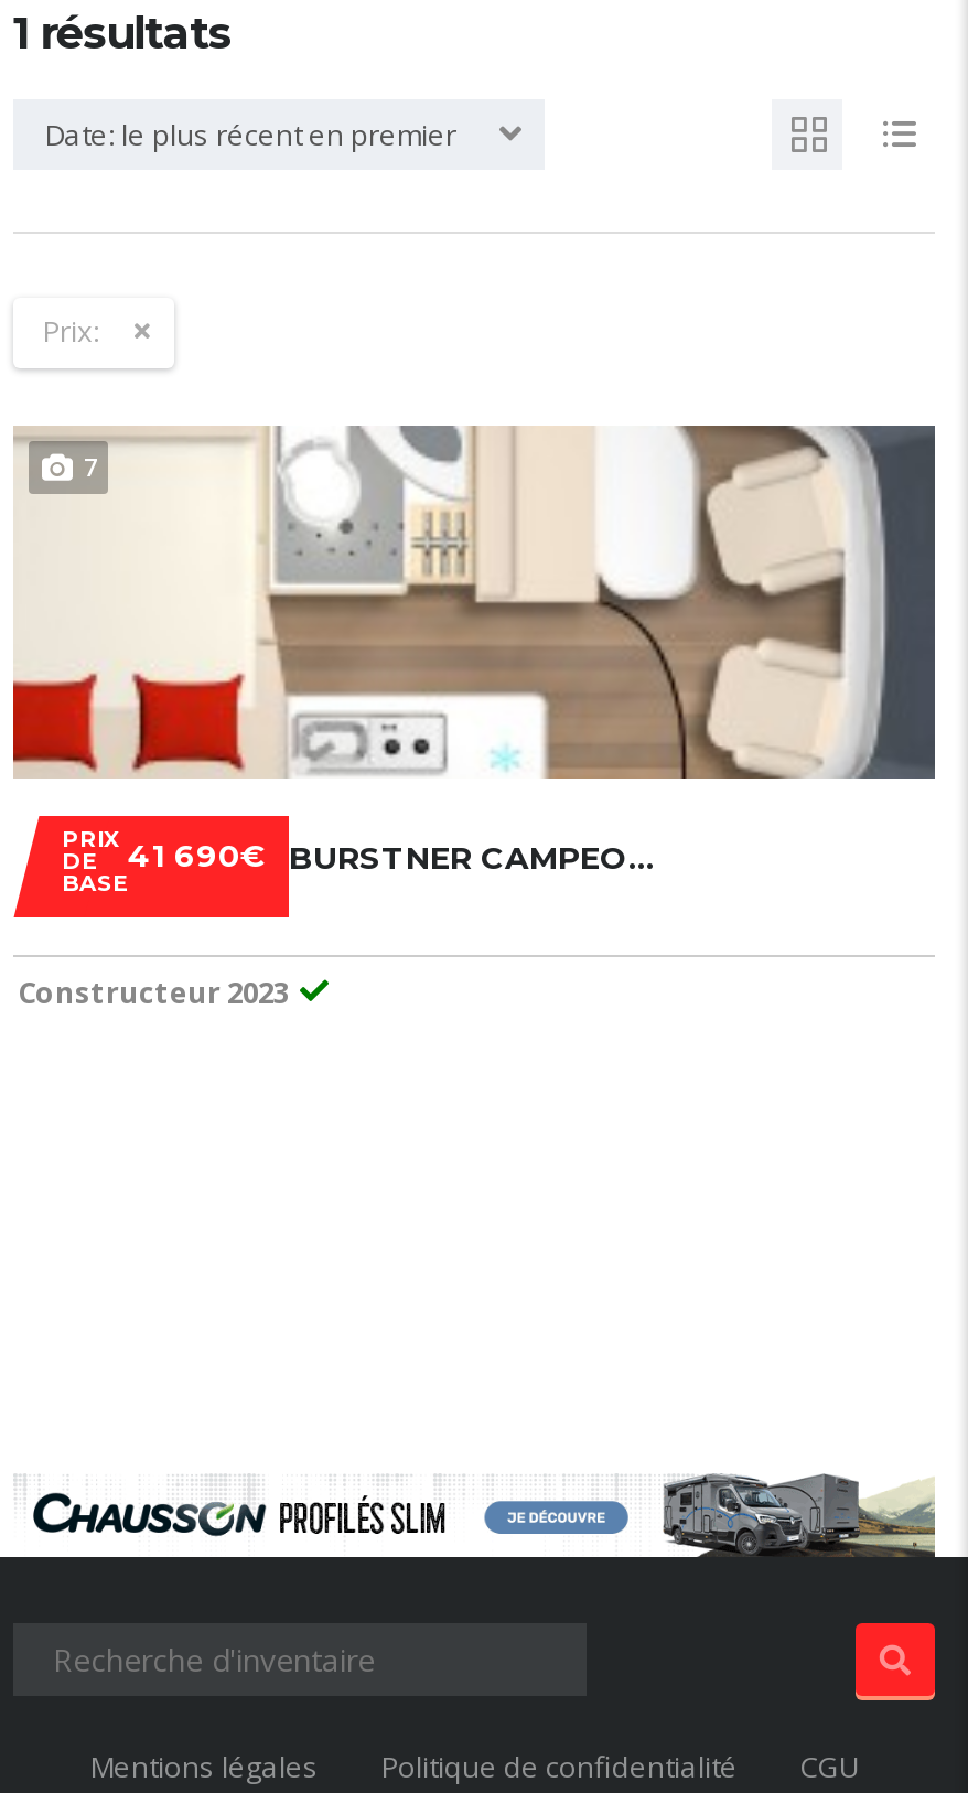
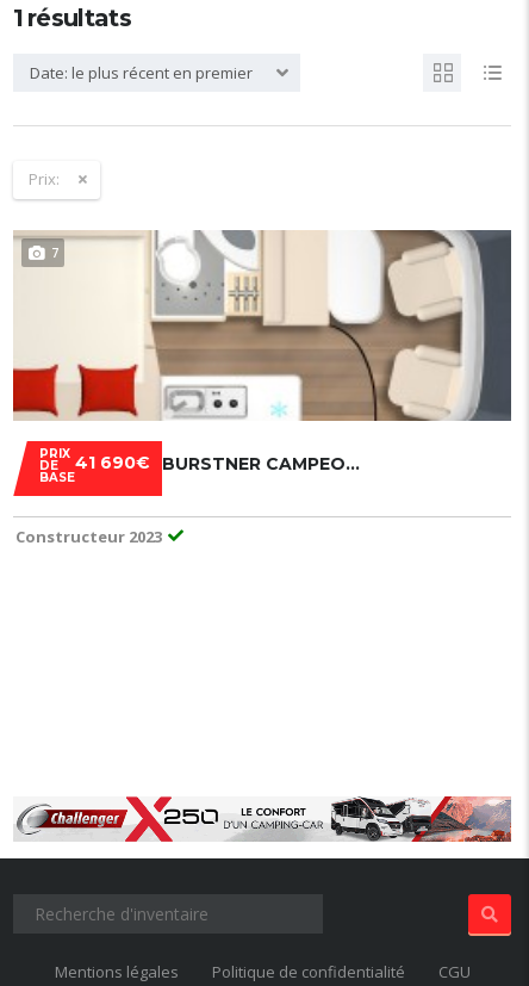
- [image]
+ [image]
